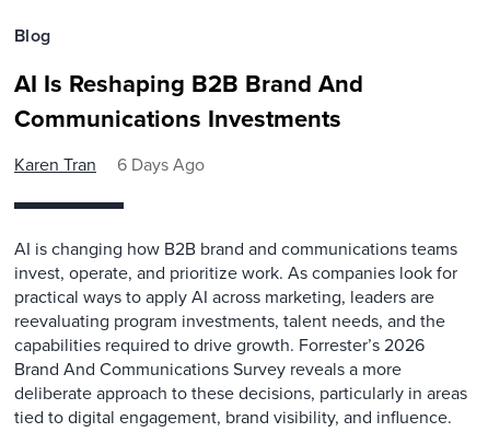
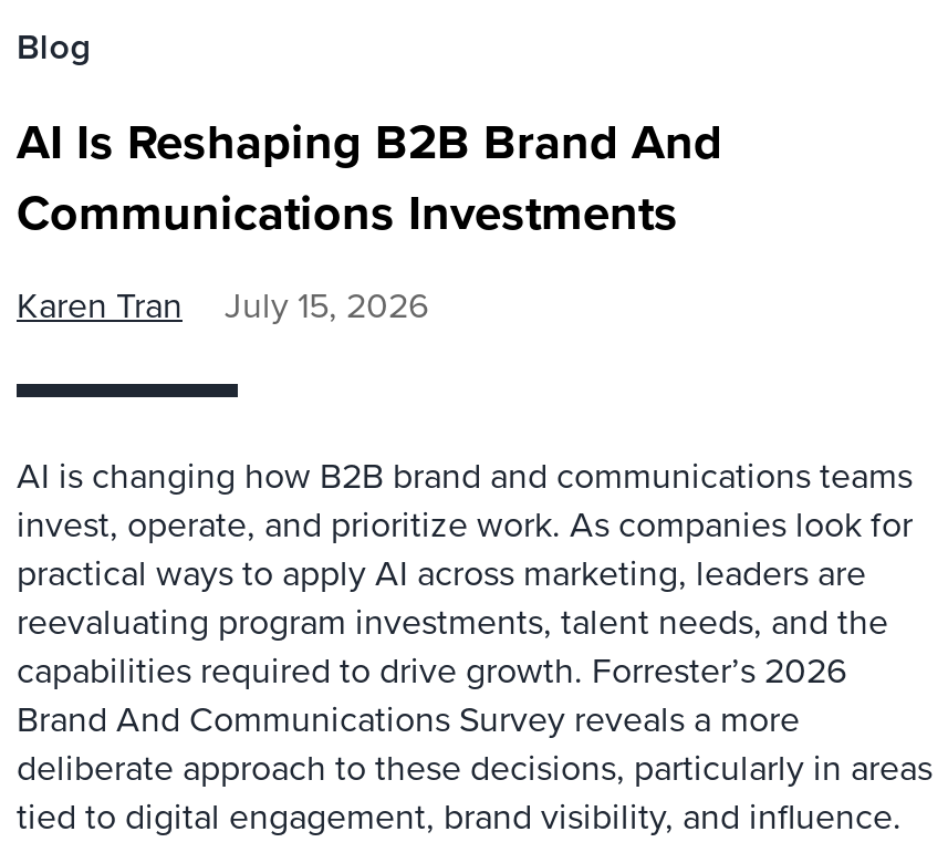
- Karen Tran 6 Days Ago
+ Karen Tran July 15, 2026
